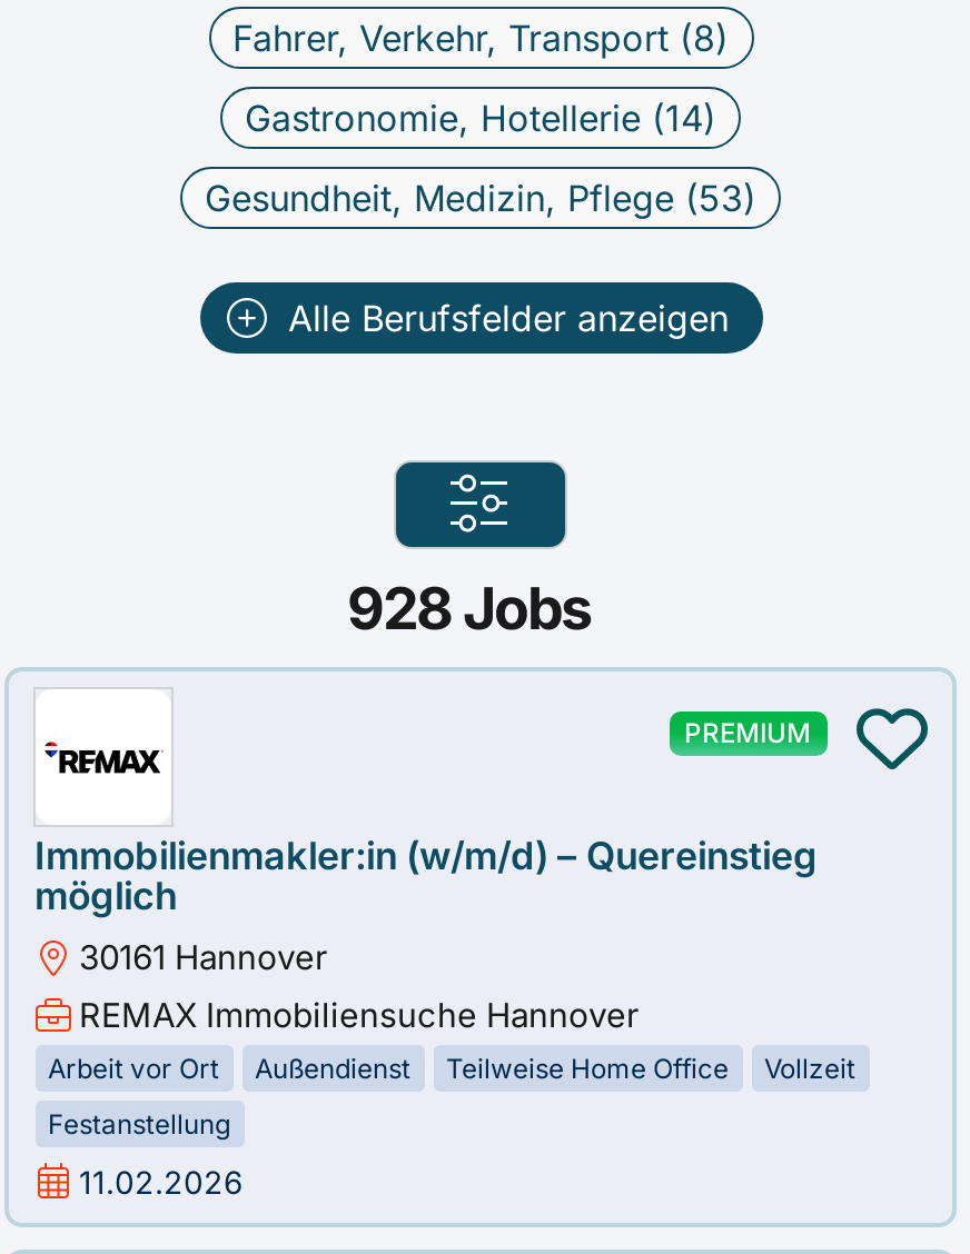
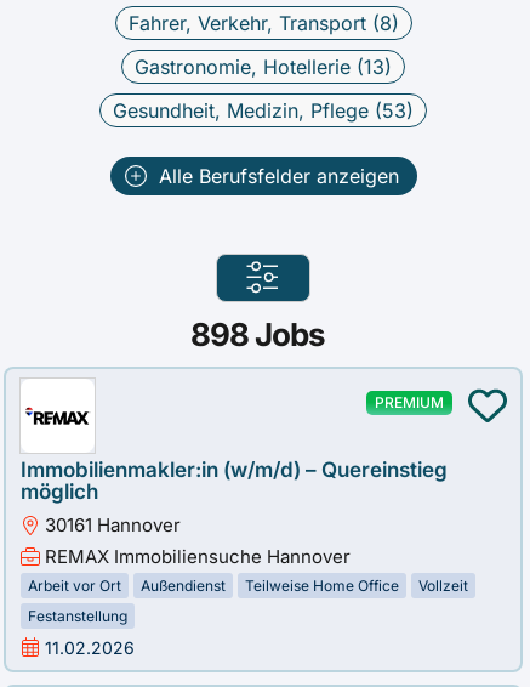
- Gastronomie, Hotellerie (14)
+ Gastronomie, Hotellerie (13)

- 928 Jobs
+ 898 Jobs
